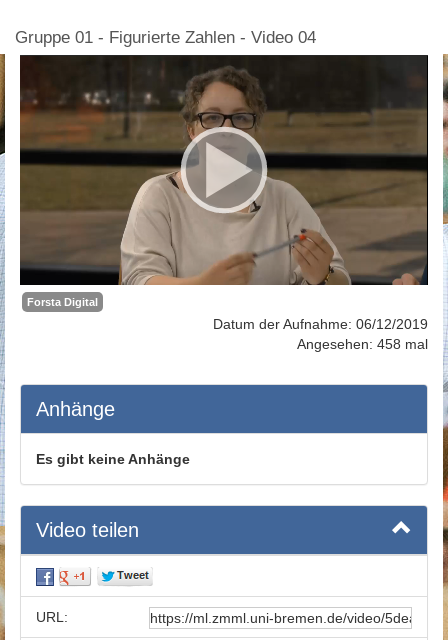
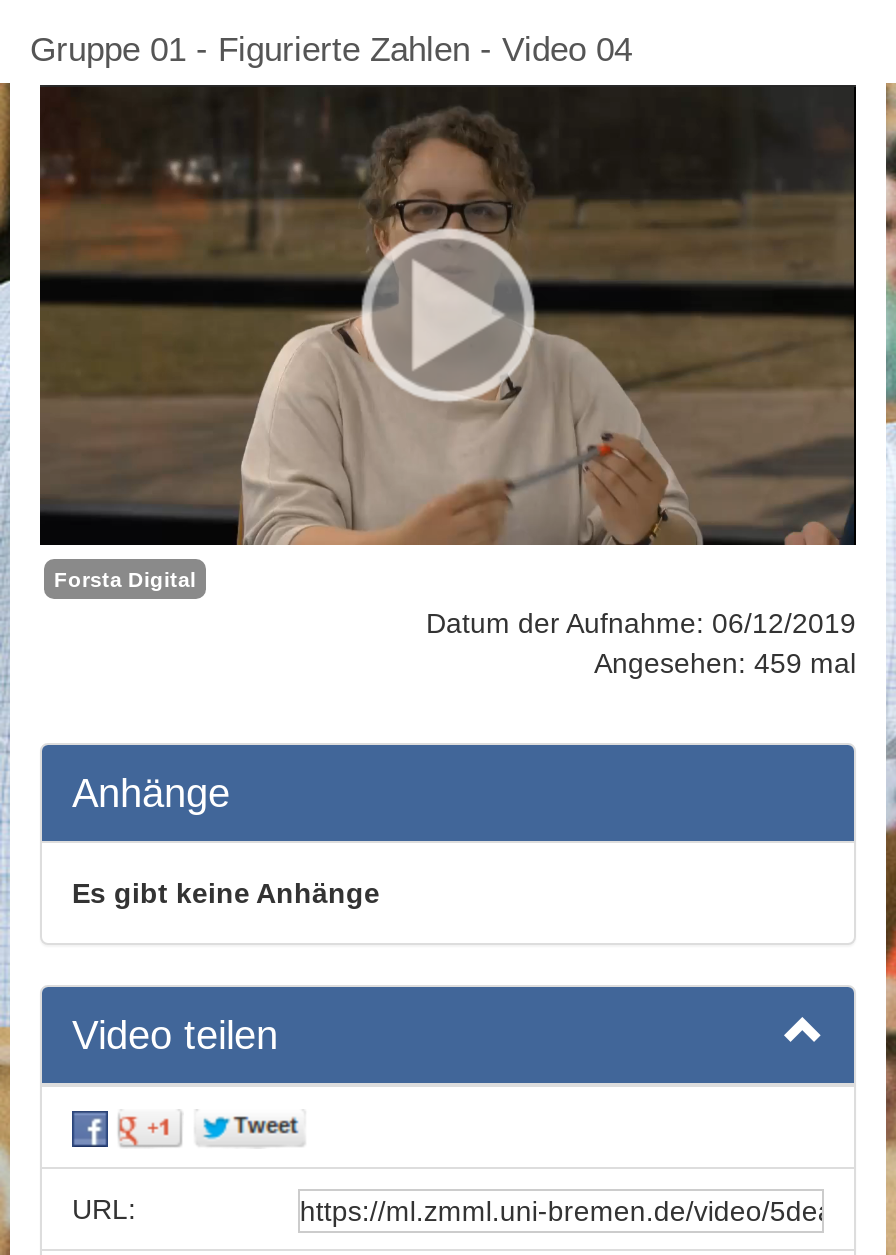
- Angesehen: 458 mal
+ Angesehen: 459 mal
